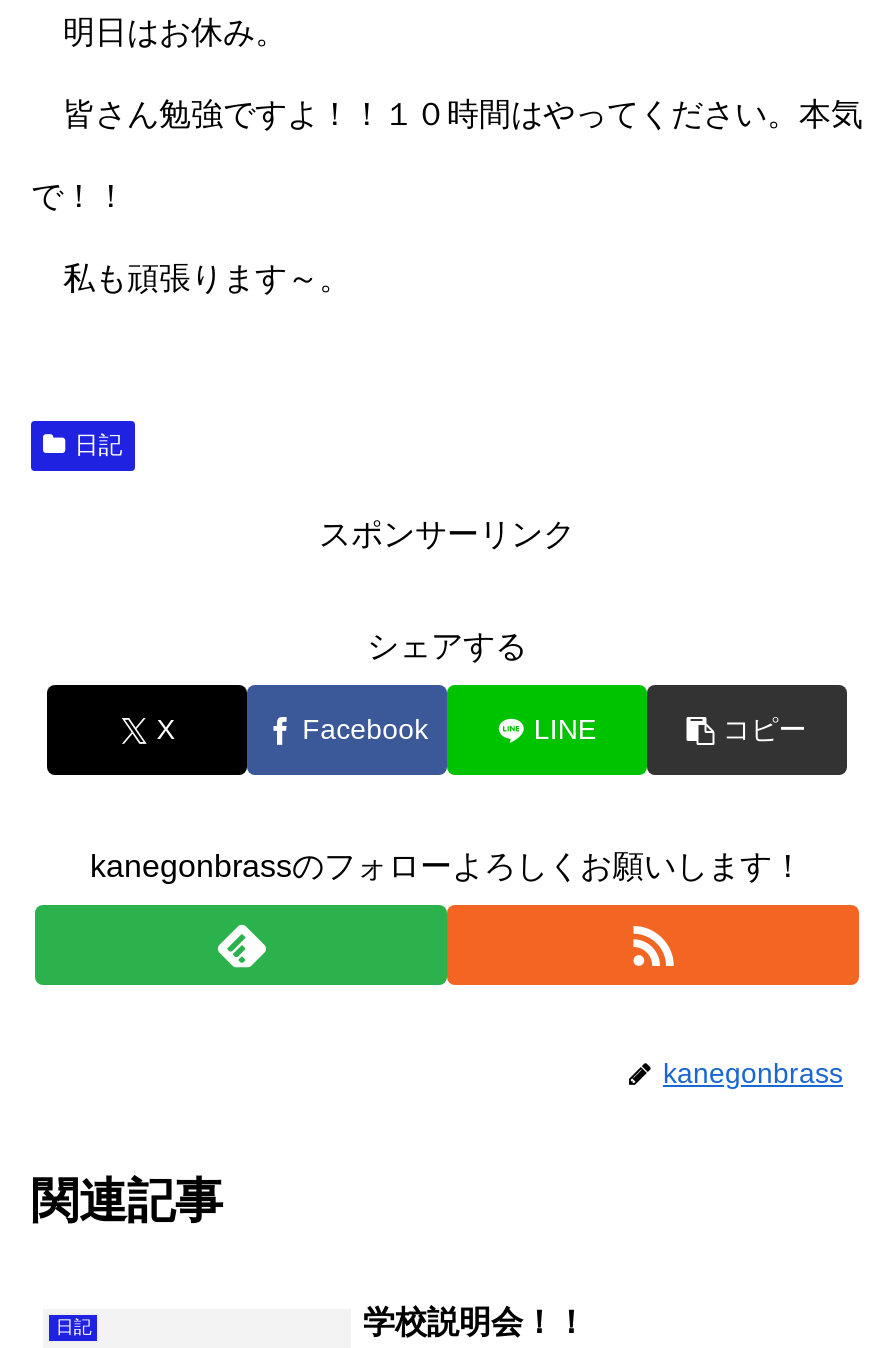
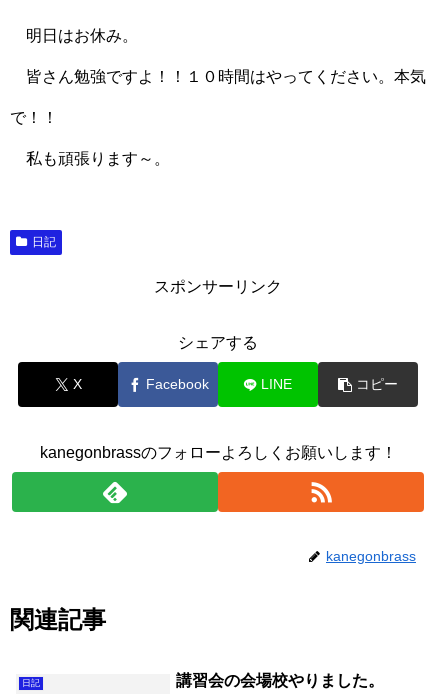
- 学校説明会！！
+ 講習会の会場校やりました。
